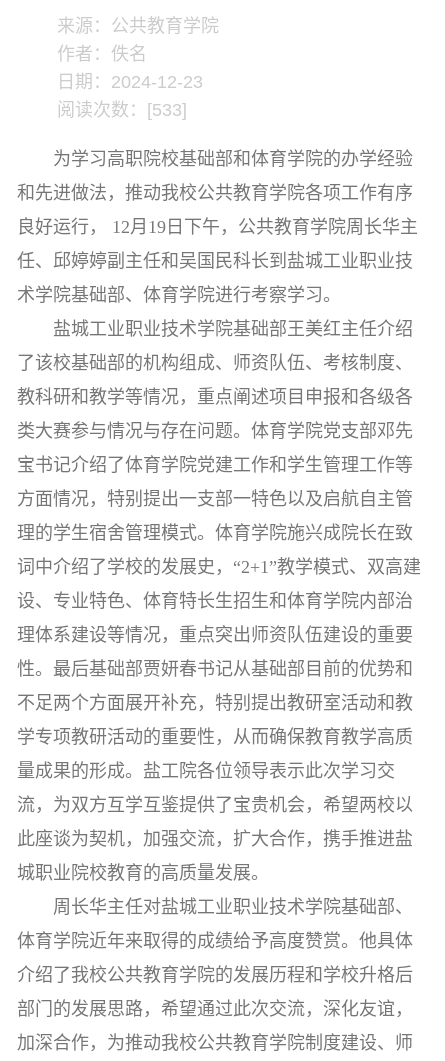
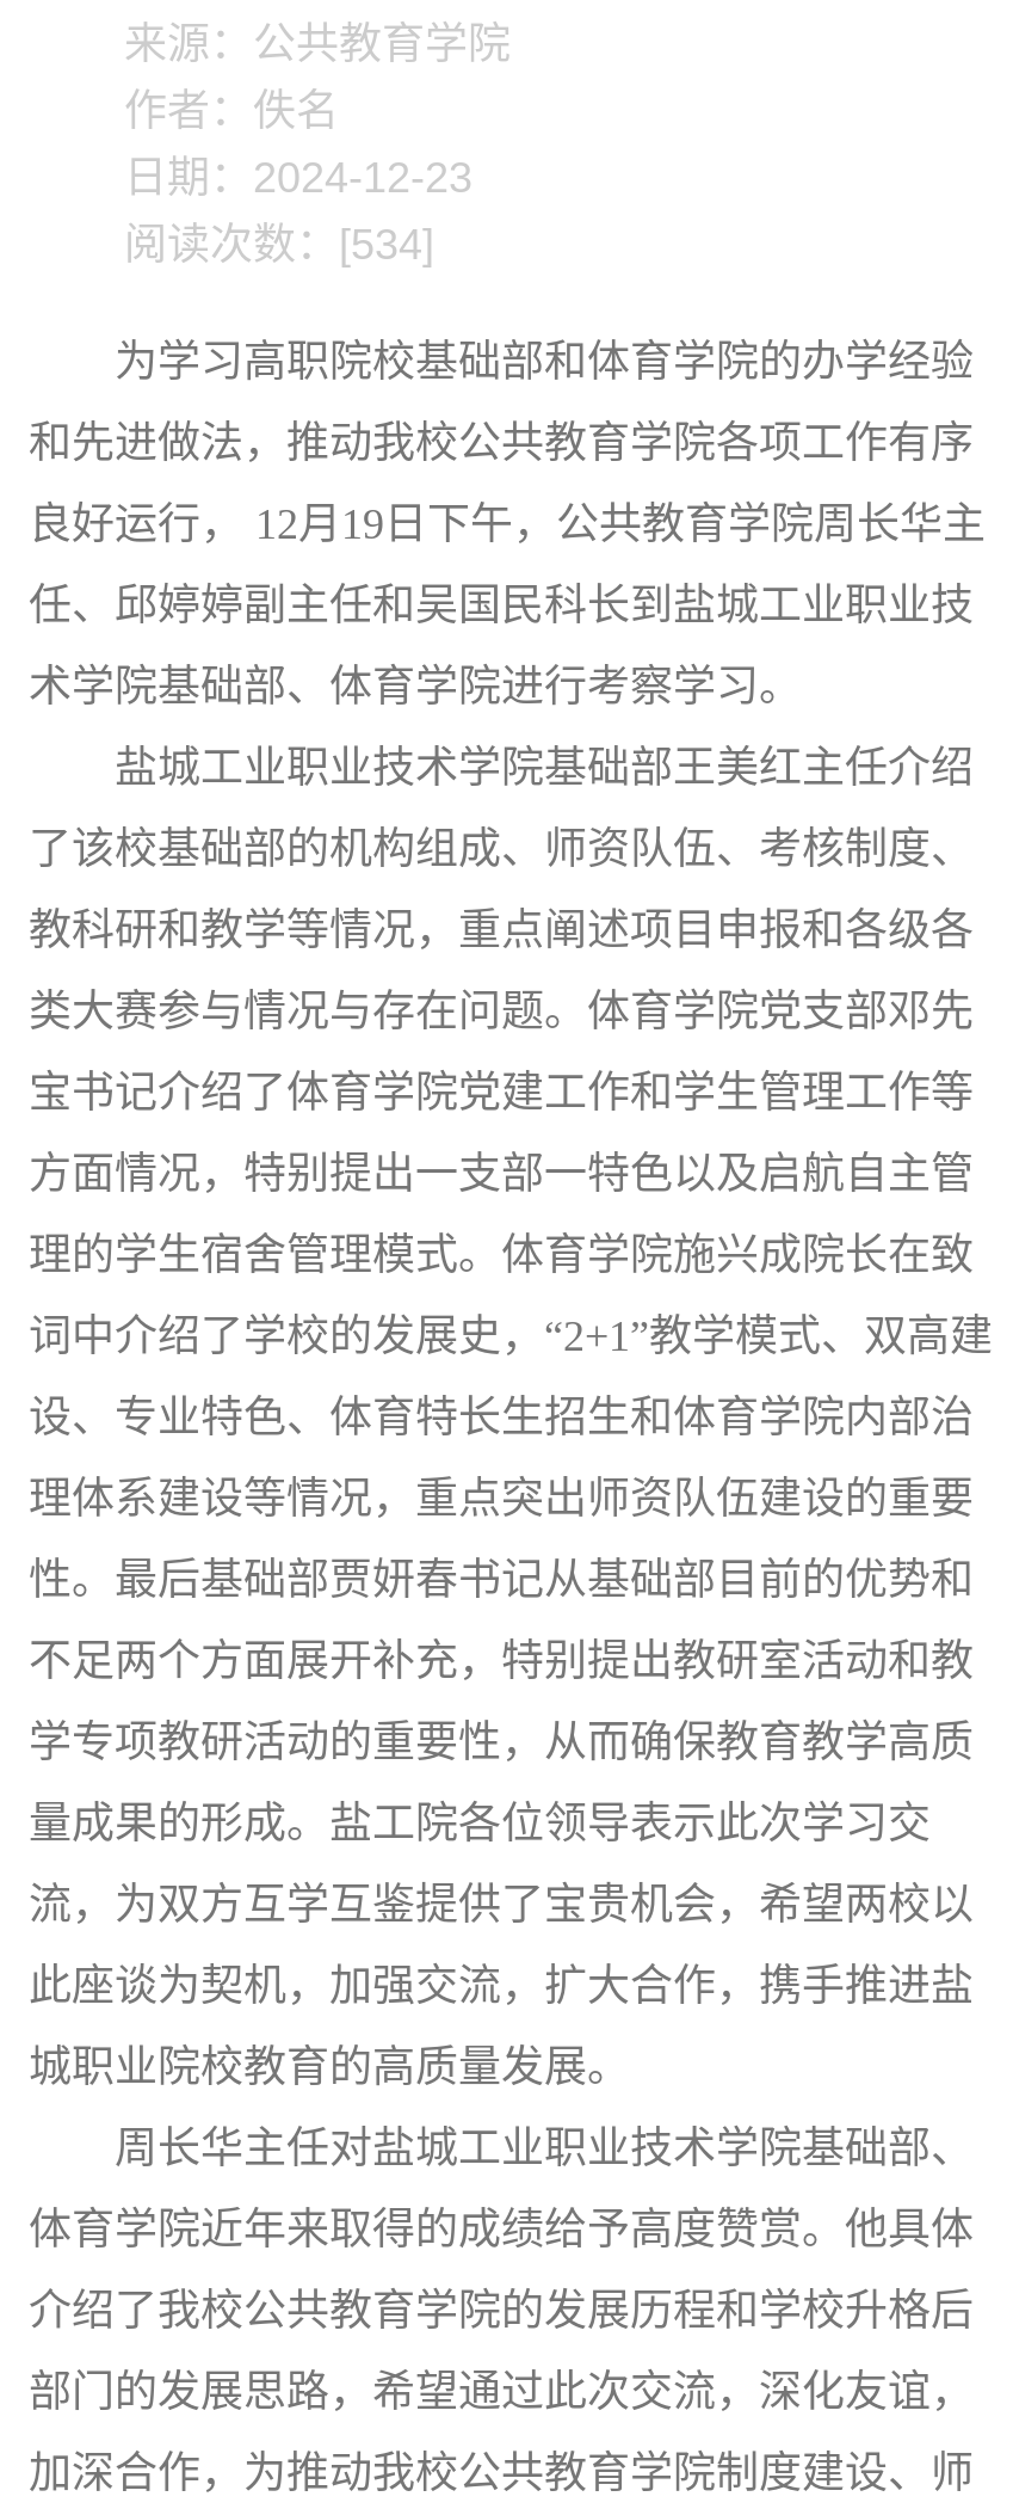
- 阅读次数：[533]
+ 阅读次数：[534]
